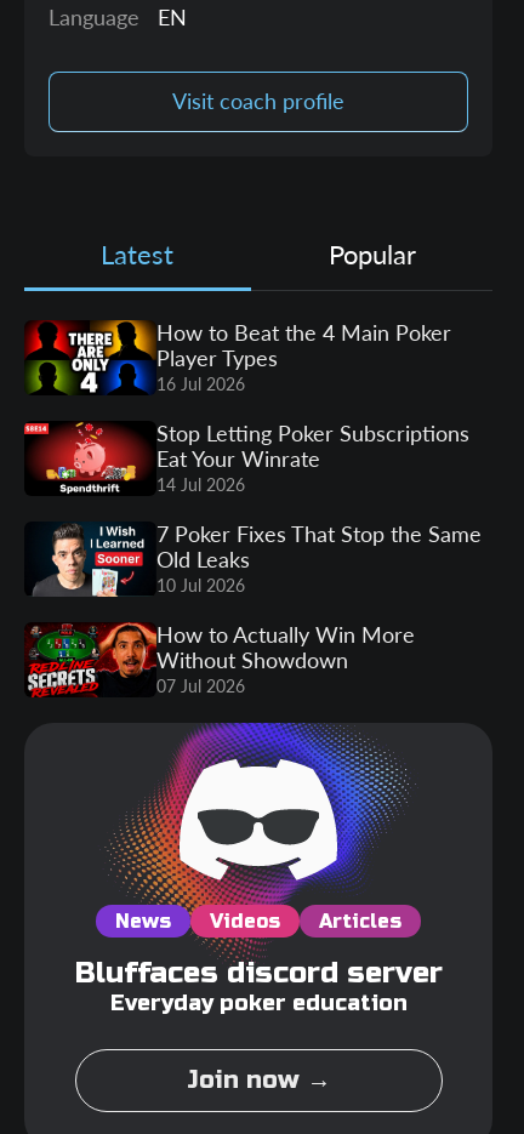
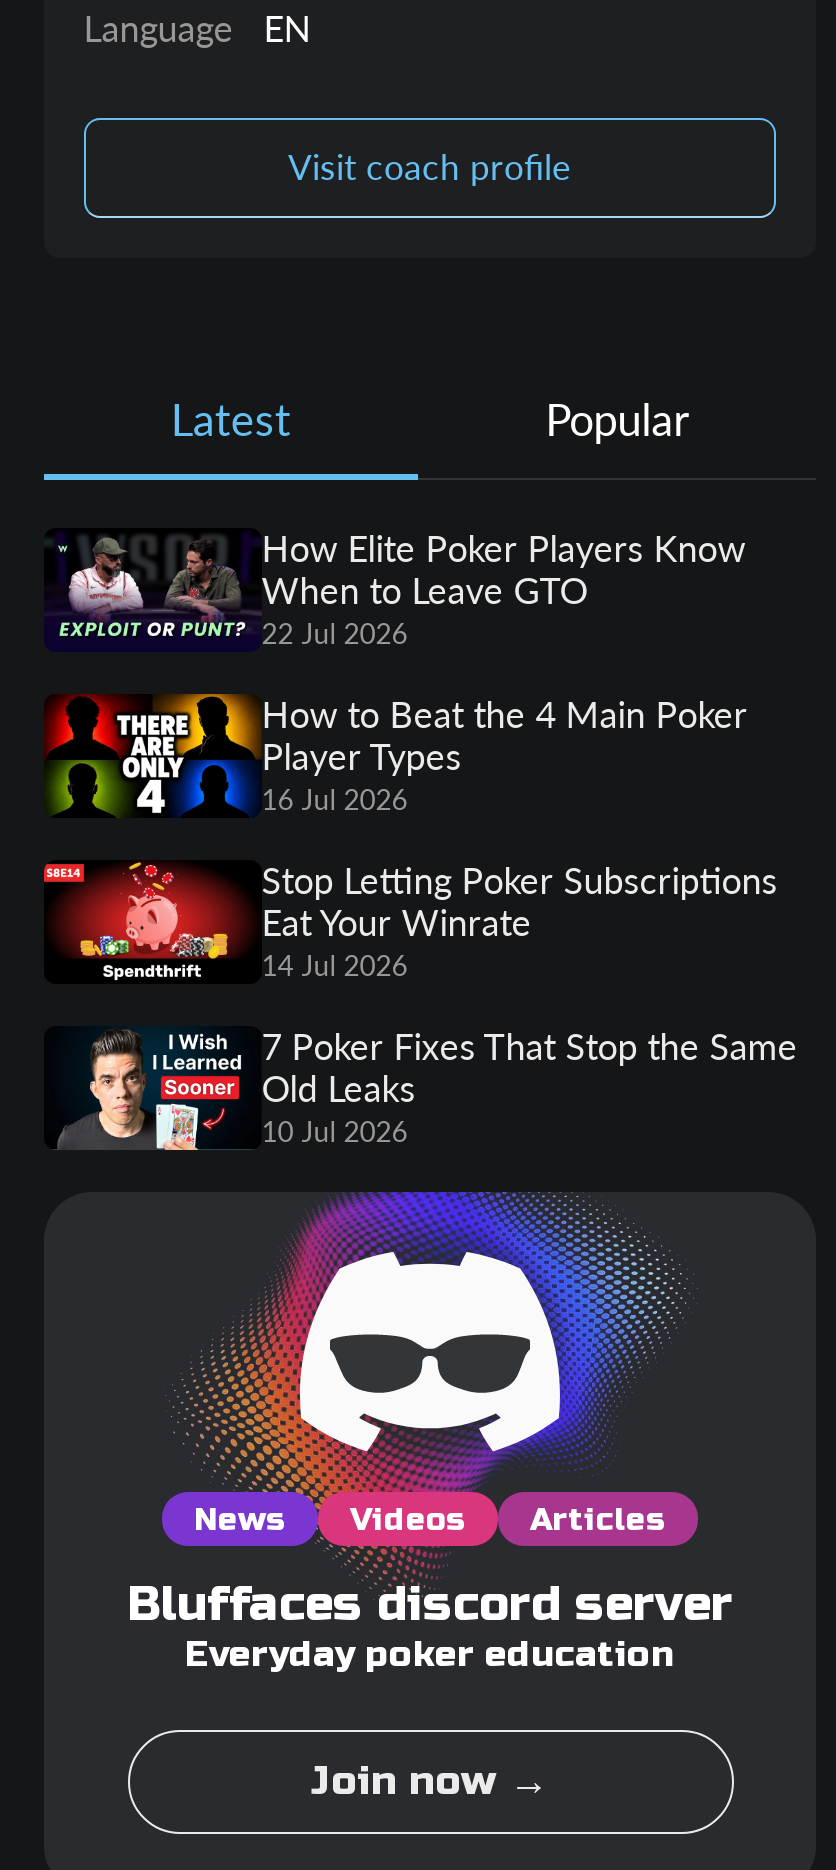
+ [image]
+ How Elite Poker Players Know
+ When to Leave GTO
+ 22 Jul 2026

moved down: [image] | How to Beat the 4 Main Poker | Player Types | ... | Old Leaks | 10 Jul 2026

- [image]
- How to Actually Win More
- Without Showdown
- 07 Jul 2026
